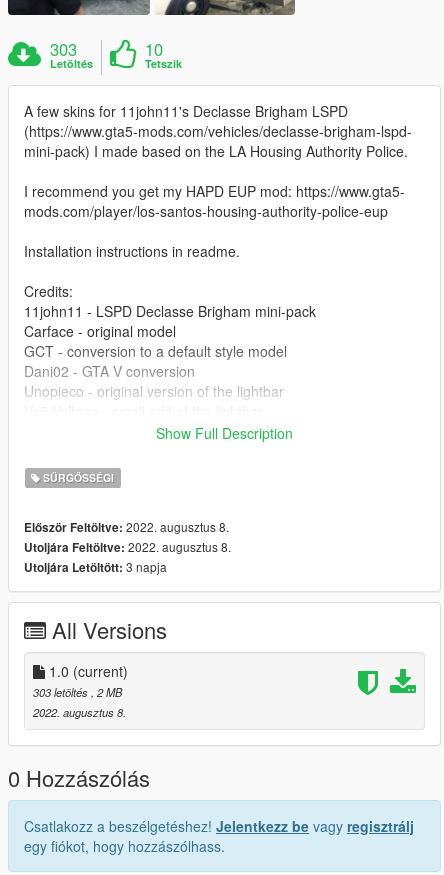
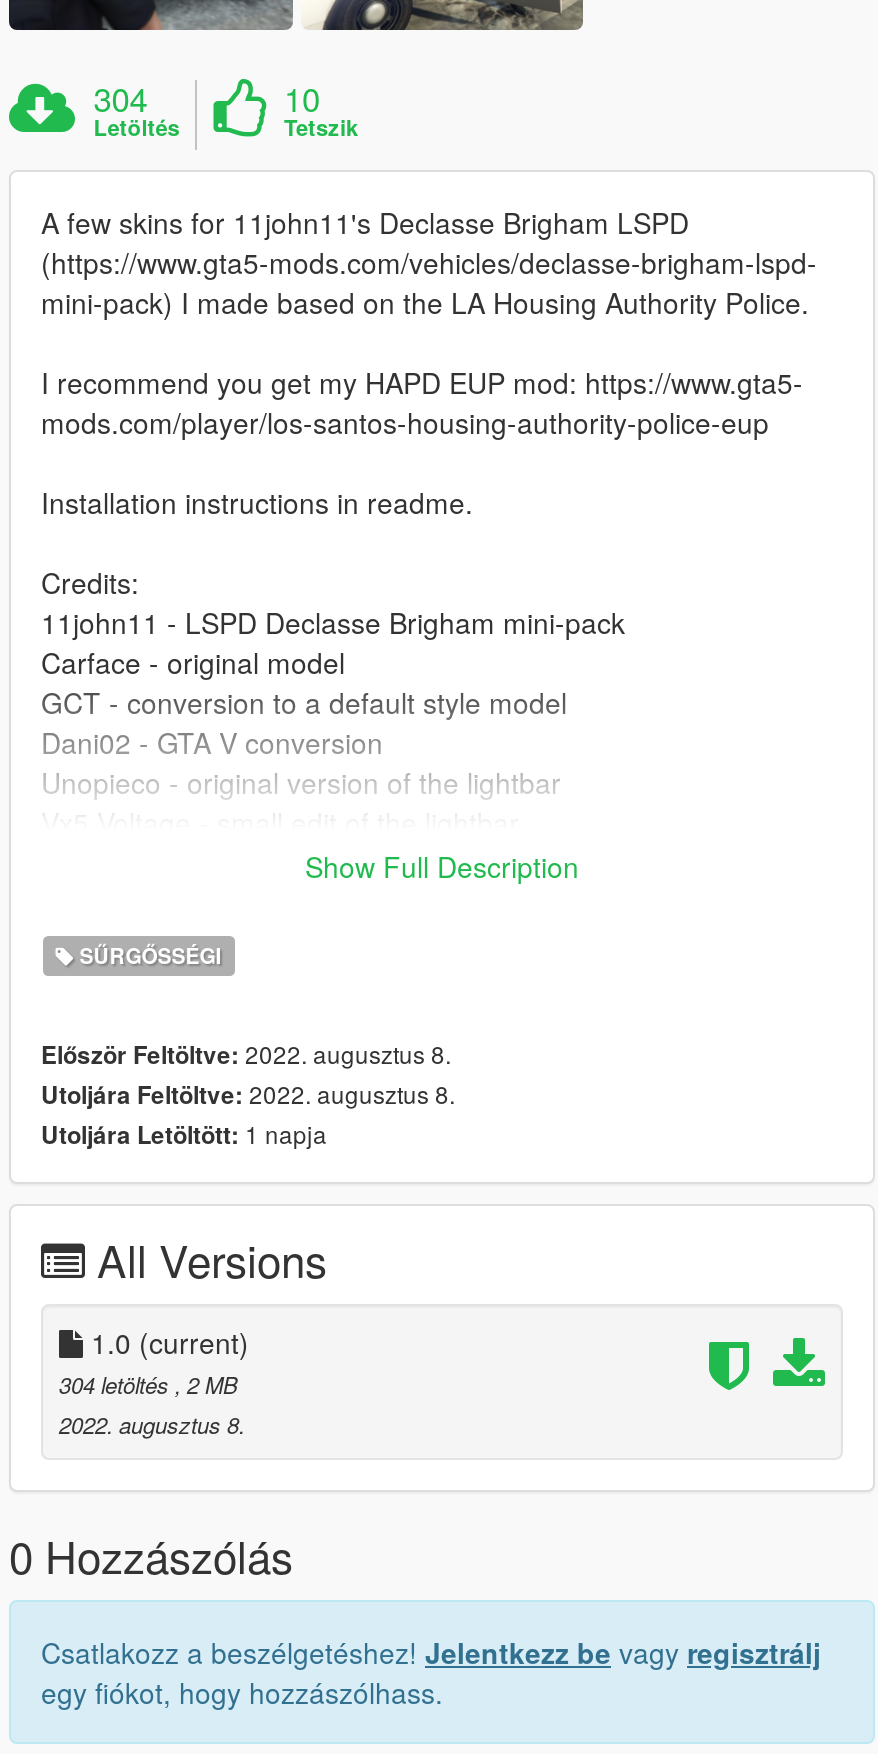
- 303
+ 304

- Utoljára Letöltött: 3 napja
+ Utoljára Letöltött: 1 napja

- 303 letöltés, 2 MB
+ 304 letöltés, 2 MB
